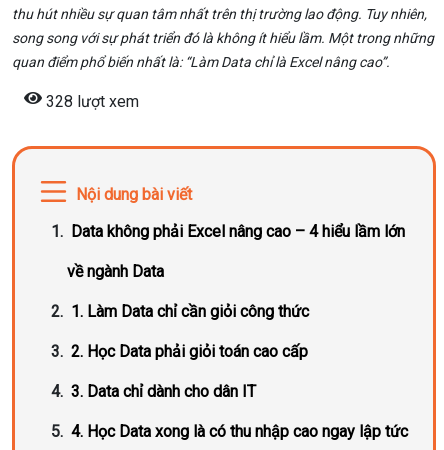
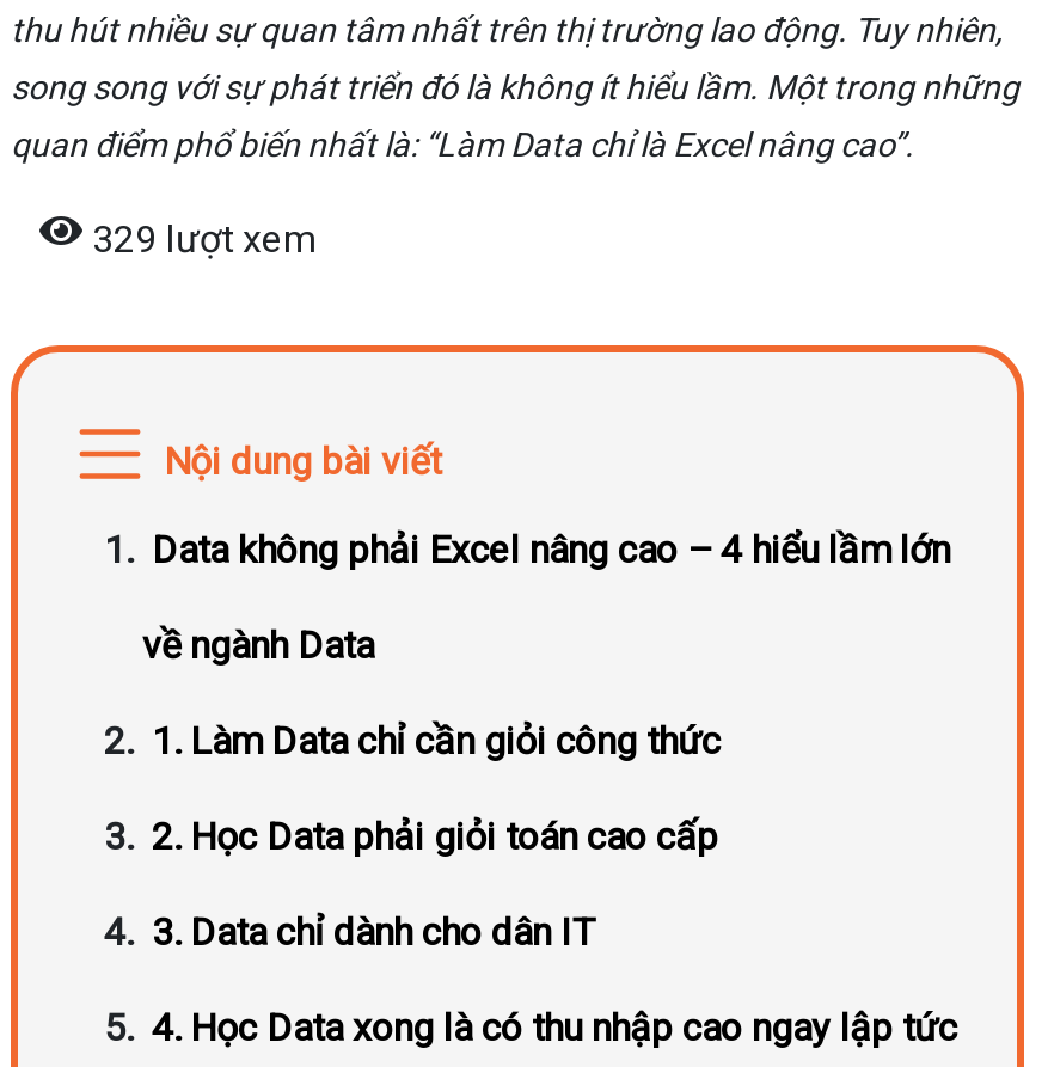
- 328 lượt xem
+ 329 lượt xem
